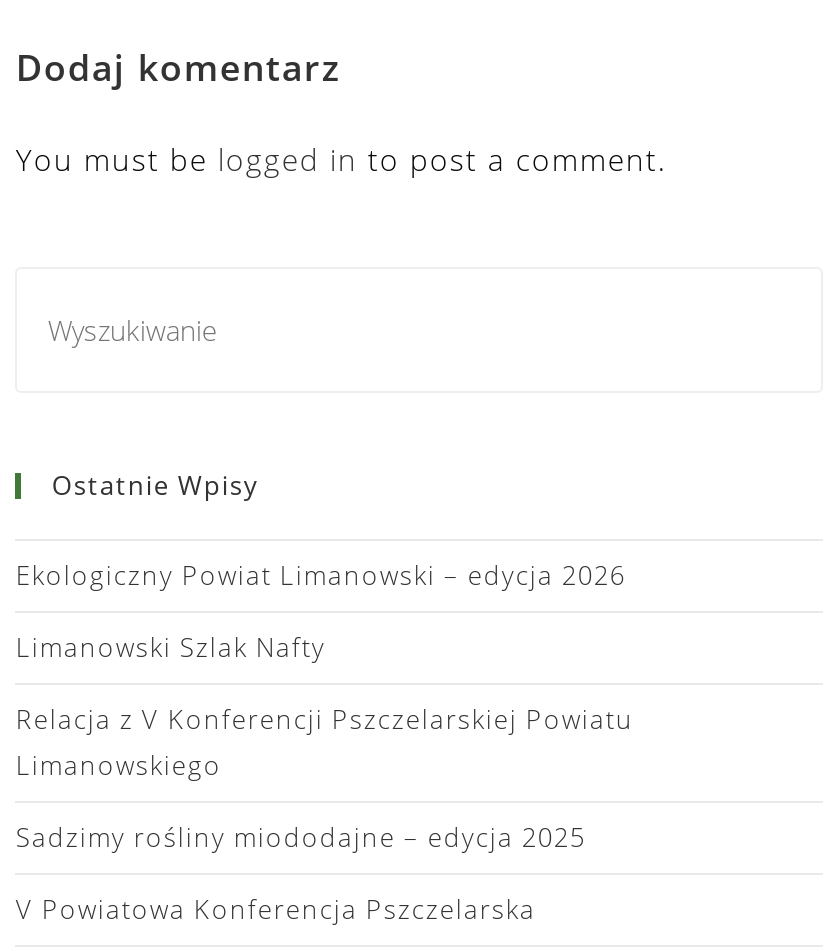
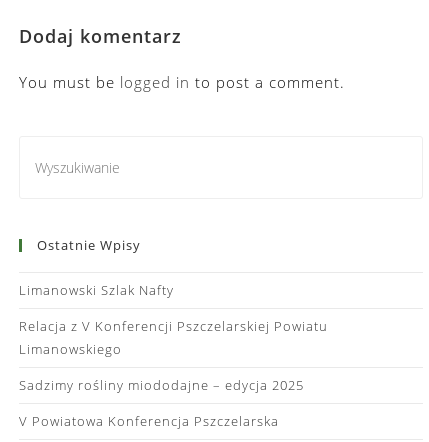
- Ekologiczny Powiat Limanowski – edycja 2026
